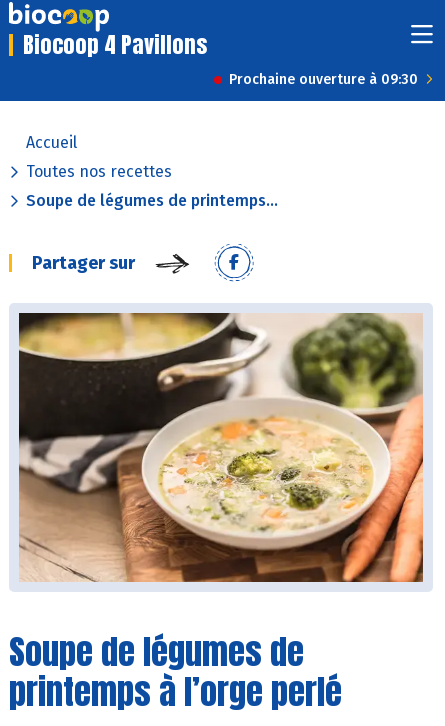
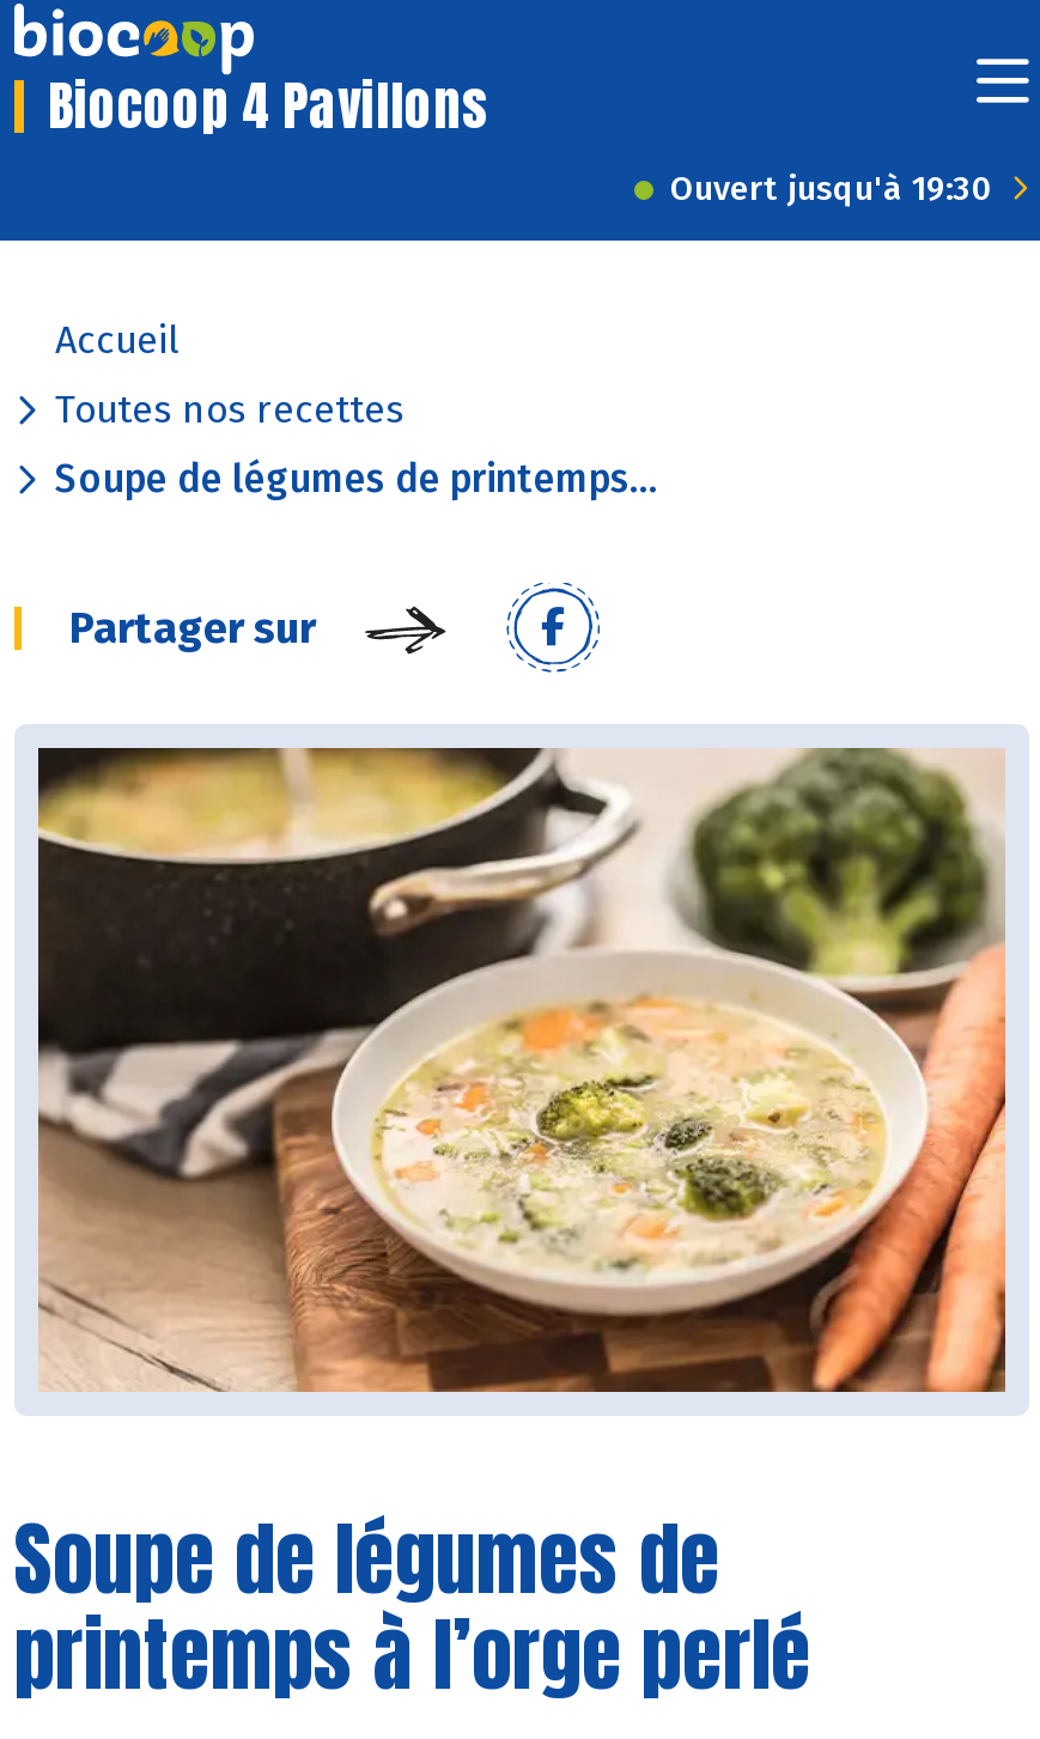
- Prochaine ouverture à 09:30
+ Ouvert jusqu'à 19:30
